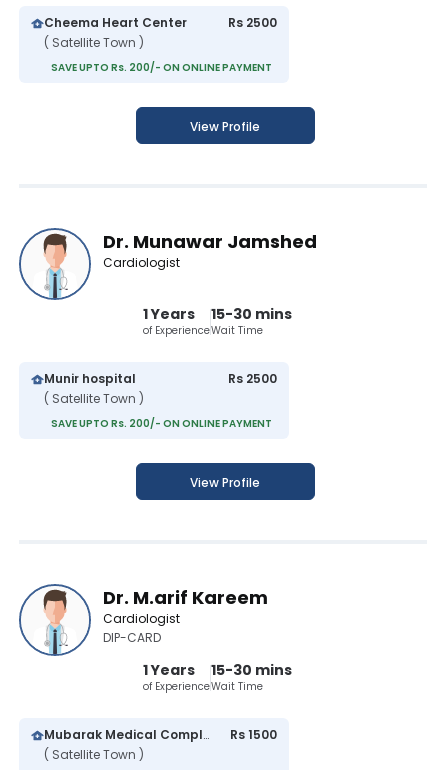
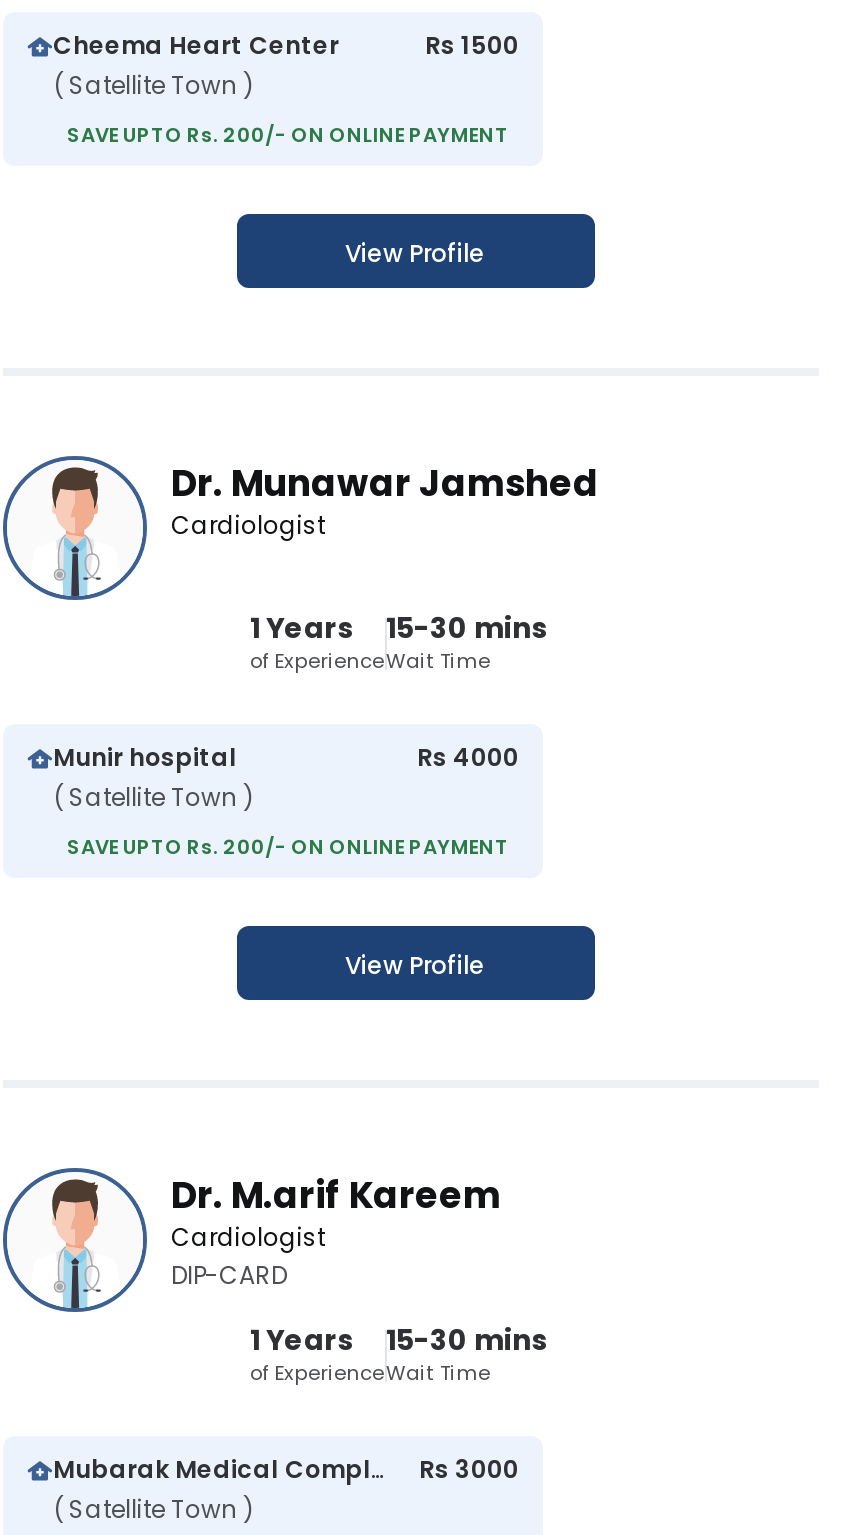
- Rs 2500
+ Rs 1500

- Rs 2500
+ Rs 4000

- Rs 1500
+ Rs 3000
